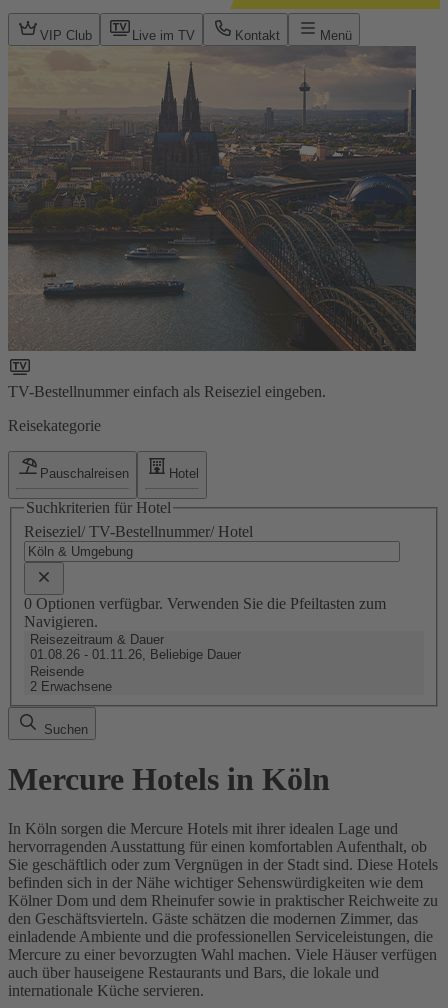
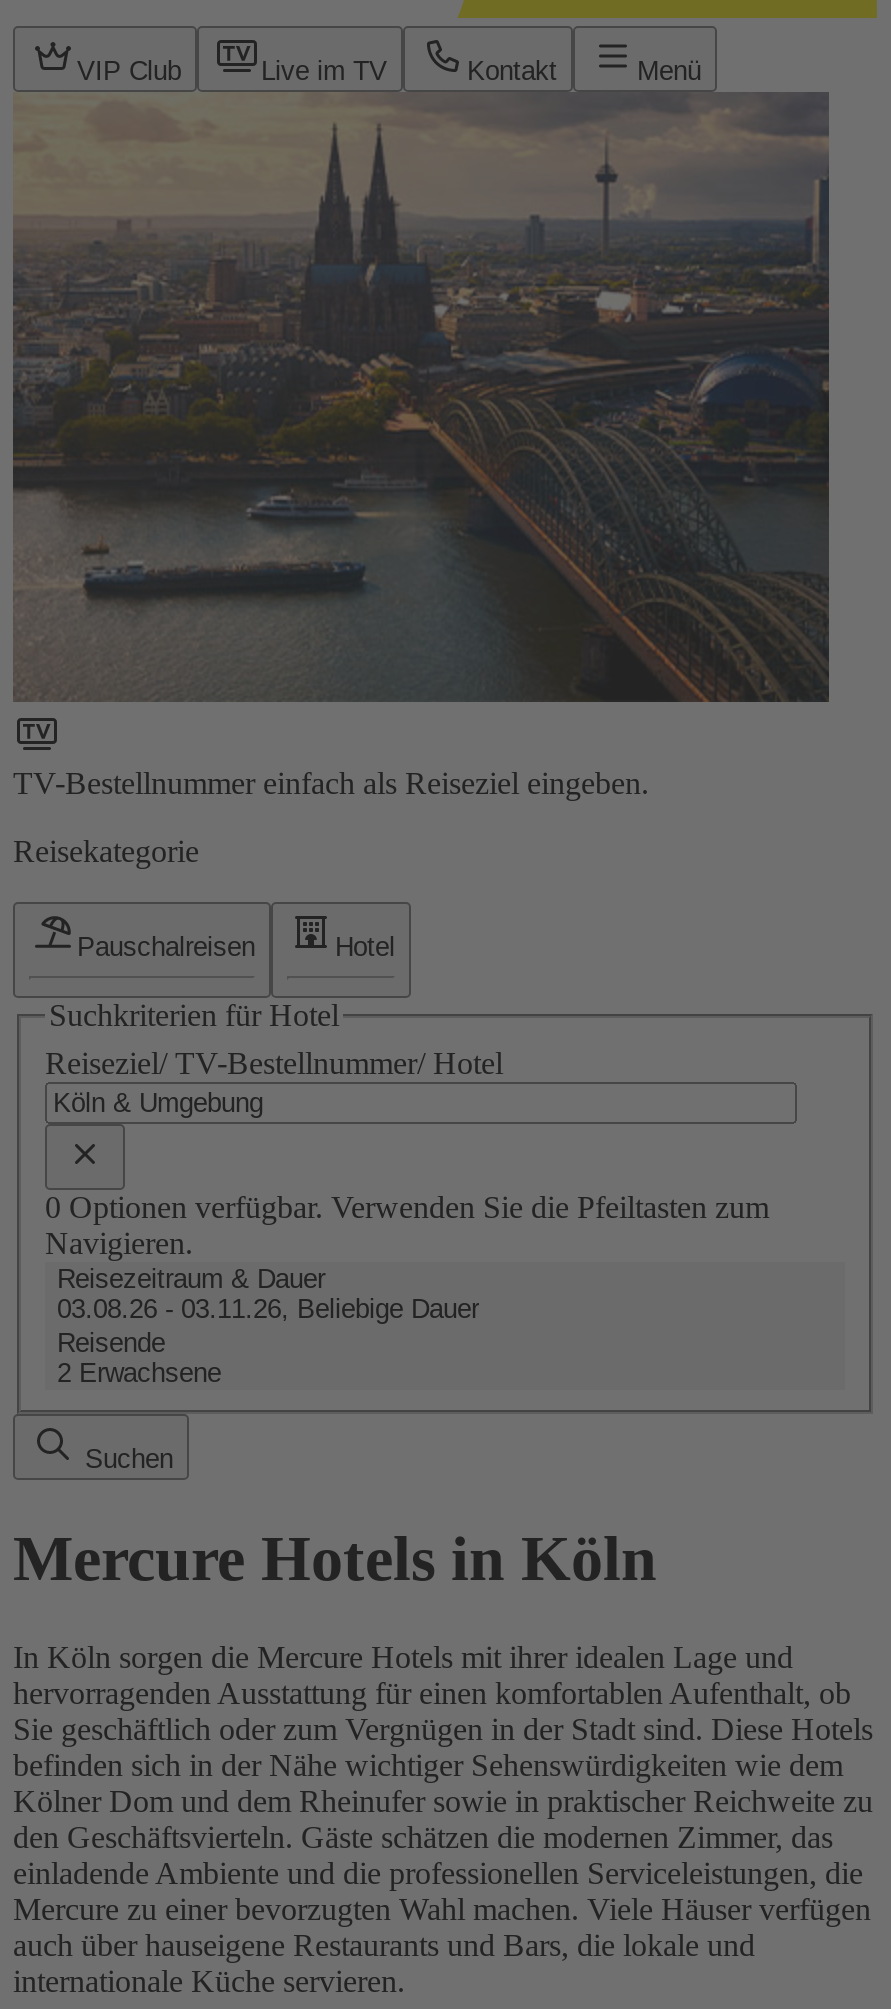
- 01.08.26 - 01.11.26, Beliebige Dauer
+ 03.08.26 - 03.11.26, Beliebige Dauer
